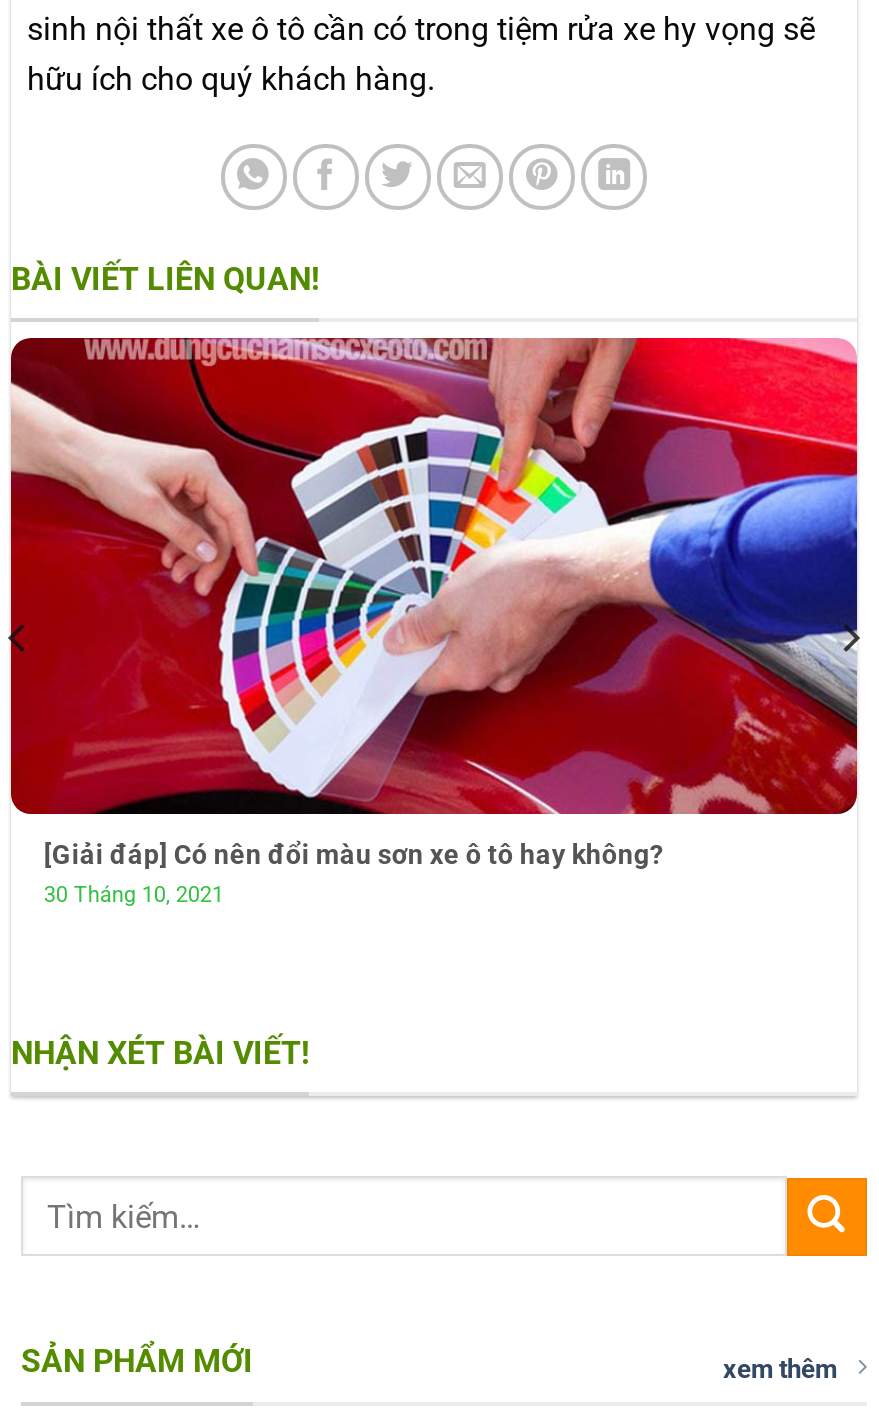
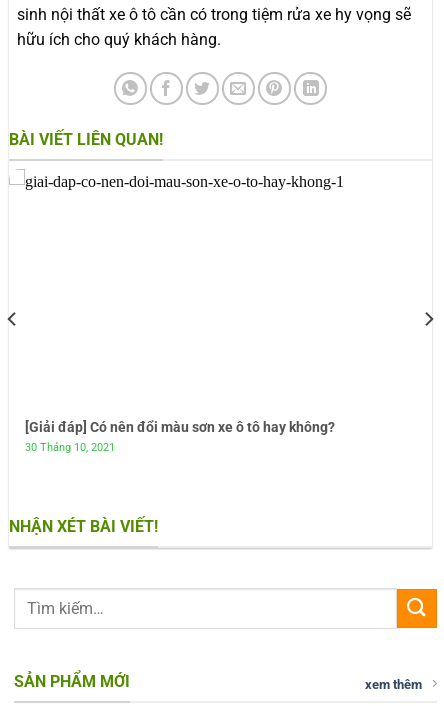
- [image]
